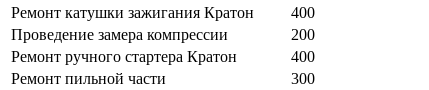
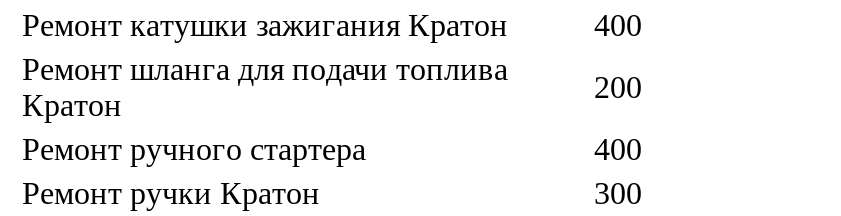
- Проведение замера компрессии
+ Ремонт шланга для подачи топлива
+ Кратон

- Ремонт ручного стартера Кратон
+ Ремонт ручного стартера

- Ремонт пильной части
+ Ремонт ручки Кратон
